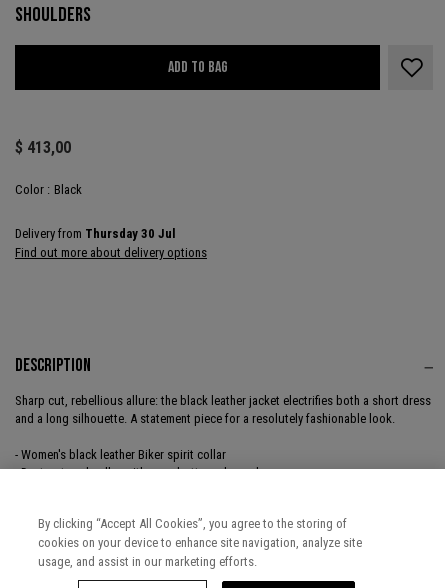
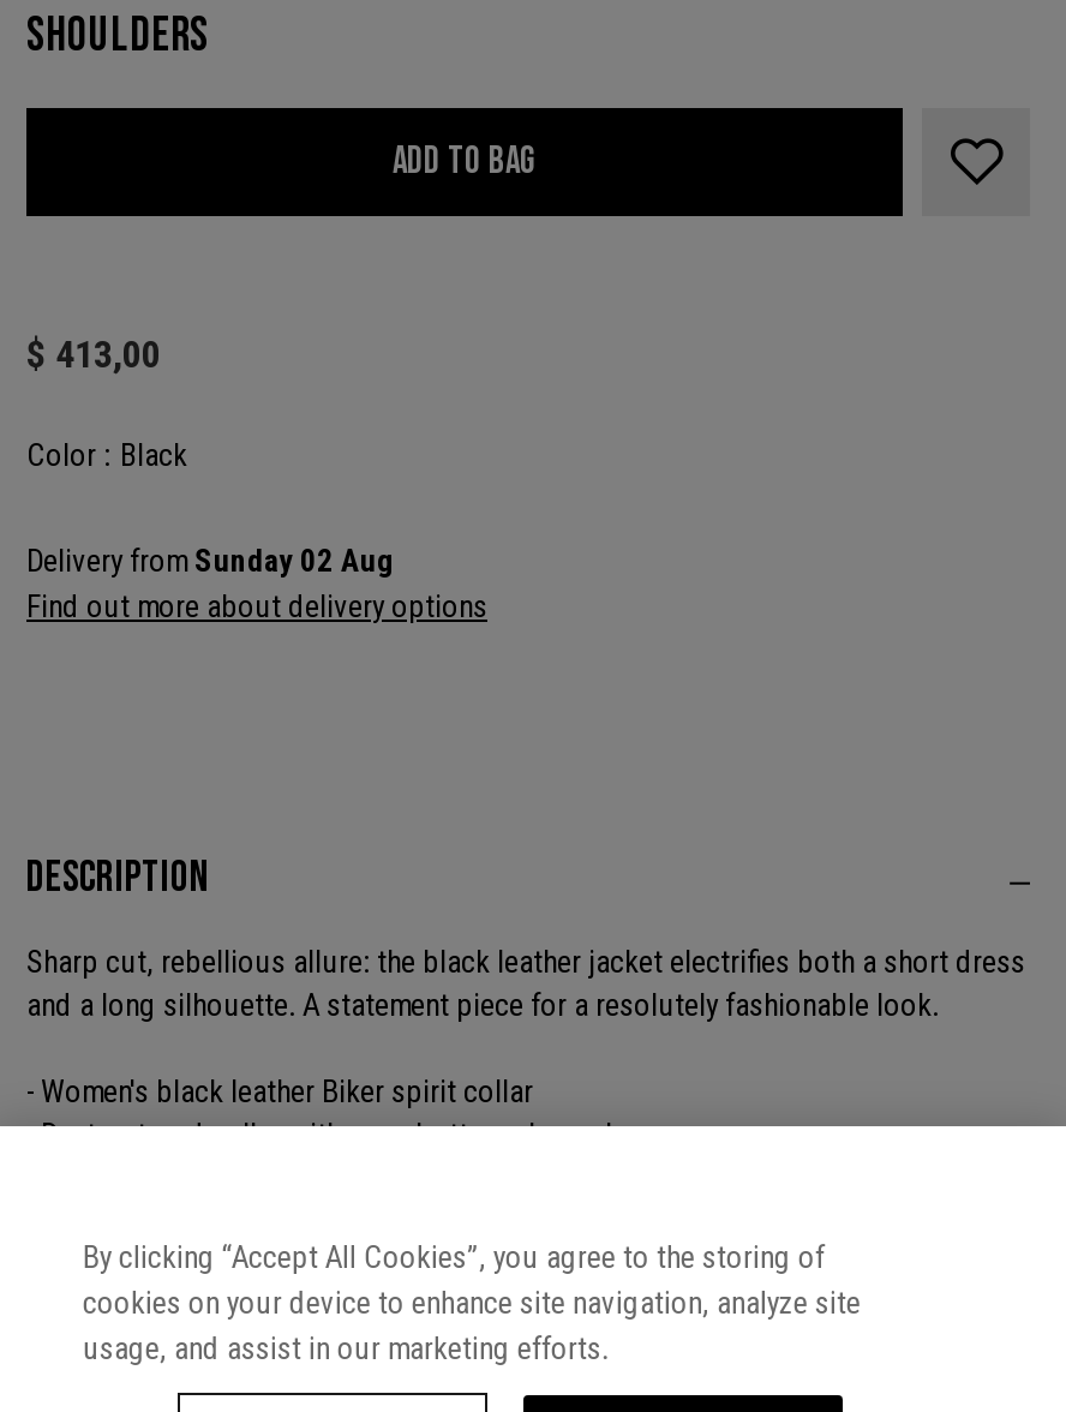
- Delivery from Thursday 30 Jul
+ Delivery from Sunday 02 Aug
